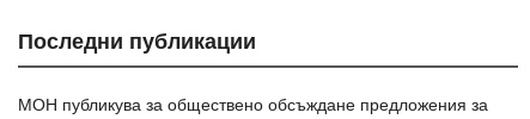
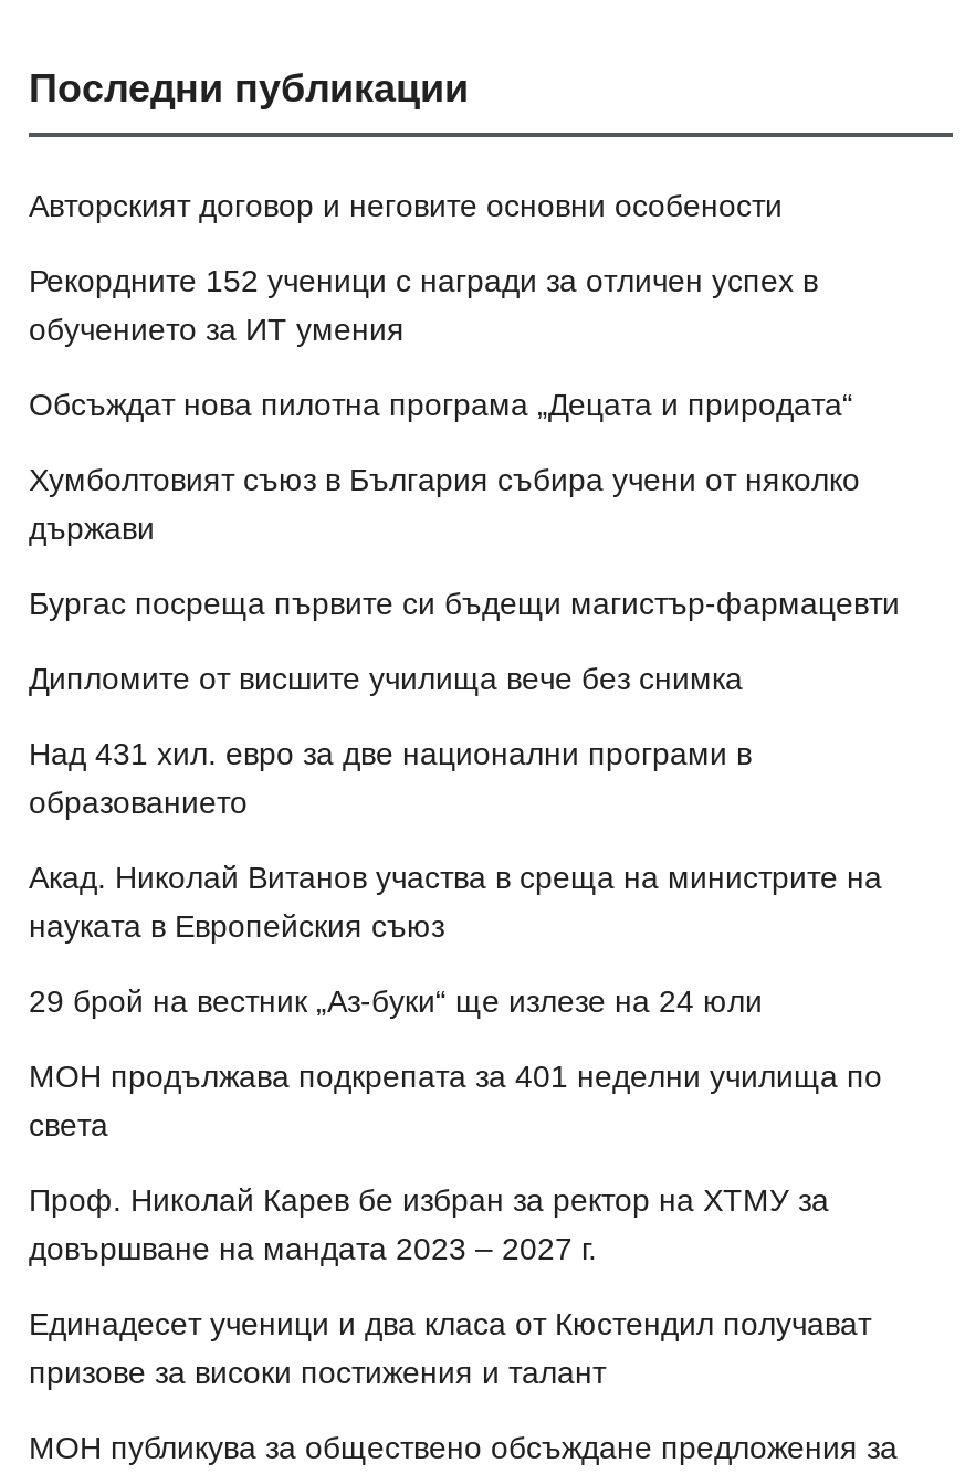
+ Авторският договор и неговите основни особености
+ Рекордните 152 ученици с награди за отличен успех в
+ обучението за ИТ умения
+ Обсъждат нова пилотна програма „Децата и природата“
+ Хумболтовият съюз в България събира учени от няколко
+ държави
+ Бургас посреща първите си бъдещи магистър-фармацевти
+ Дипломите от висшите училища вече без снимка
+ Над 431 хил. евро за две национални програми в
+ образованието
+ Акад. Николай Витанов участва в среща на министрите на
+ науката в Европейския съюз
+ 29 брой на вестник „Аз-буки“ ще излезе на 24 юли
+ МОН продължава подкрепата за 401 неделни училища по
+ света
+ Проф. Николай Карев бе избран за ректор на ХТМУ за
+ довършване на мандата 2023 – 2027 г.
+ Единадесет ученици и два класа от Кюстендил получават
+ призове за високи постижения и талант
